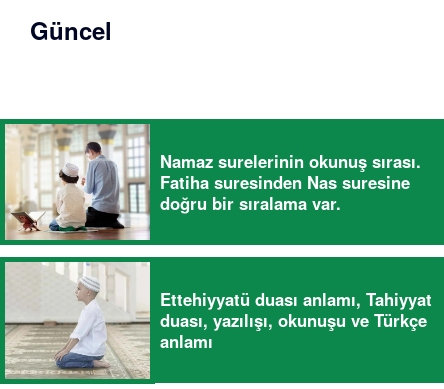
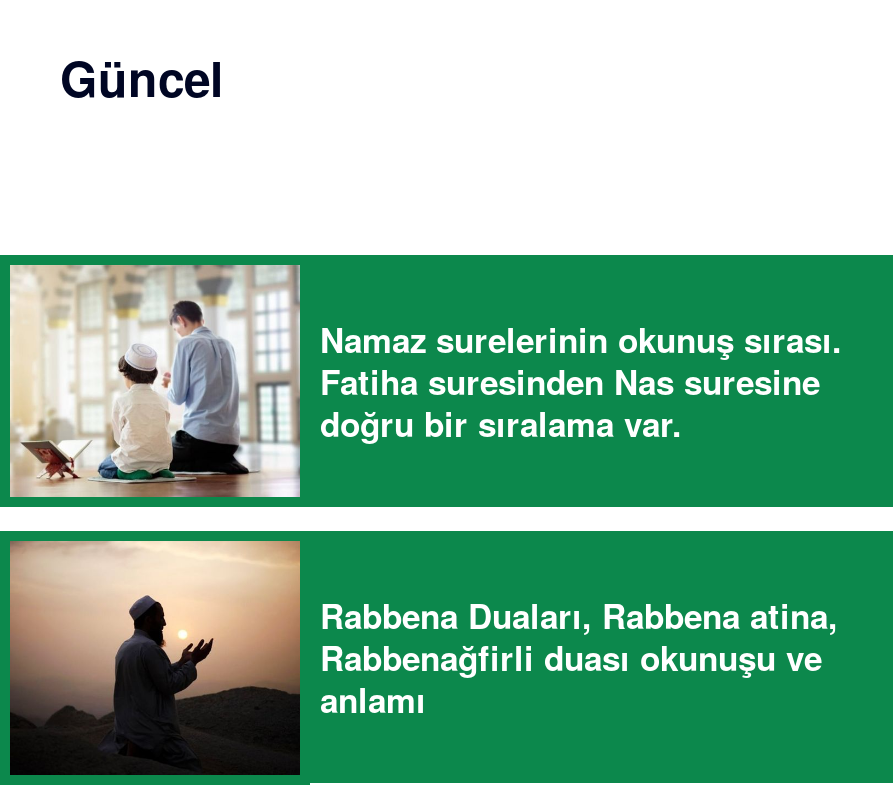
- [image]
- Ettehiyyatü duası anlamı, Tahiyyat
- duası, yazılışı, okunuşu ve Türkçe
+ [image]
+ Rabbena Duaları, Rabbena atina,
+ Rabbenağfirli duası okunuşu ve
